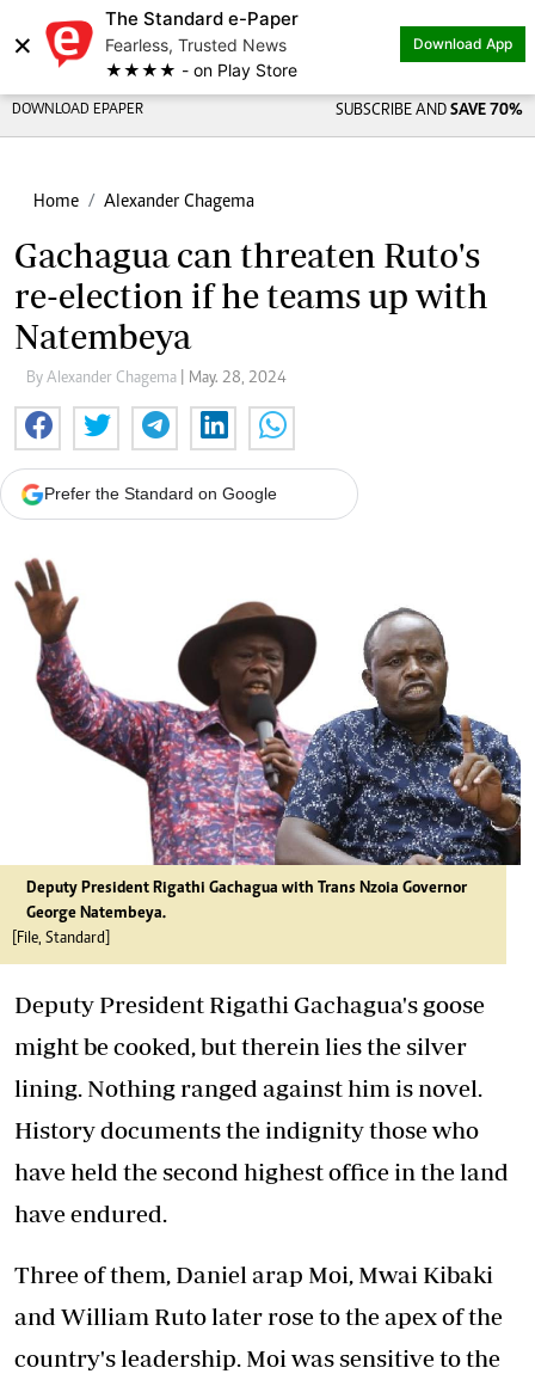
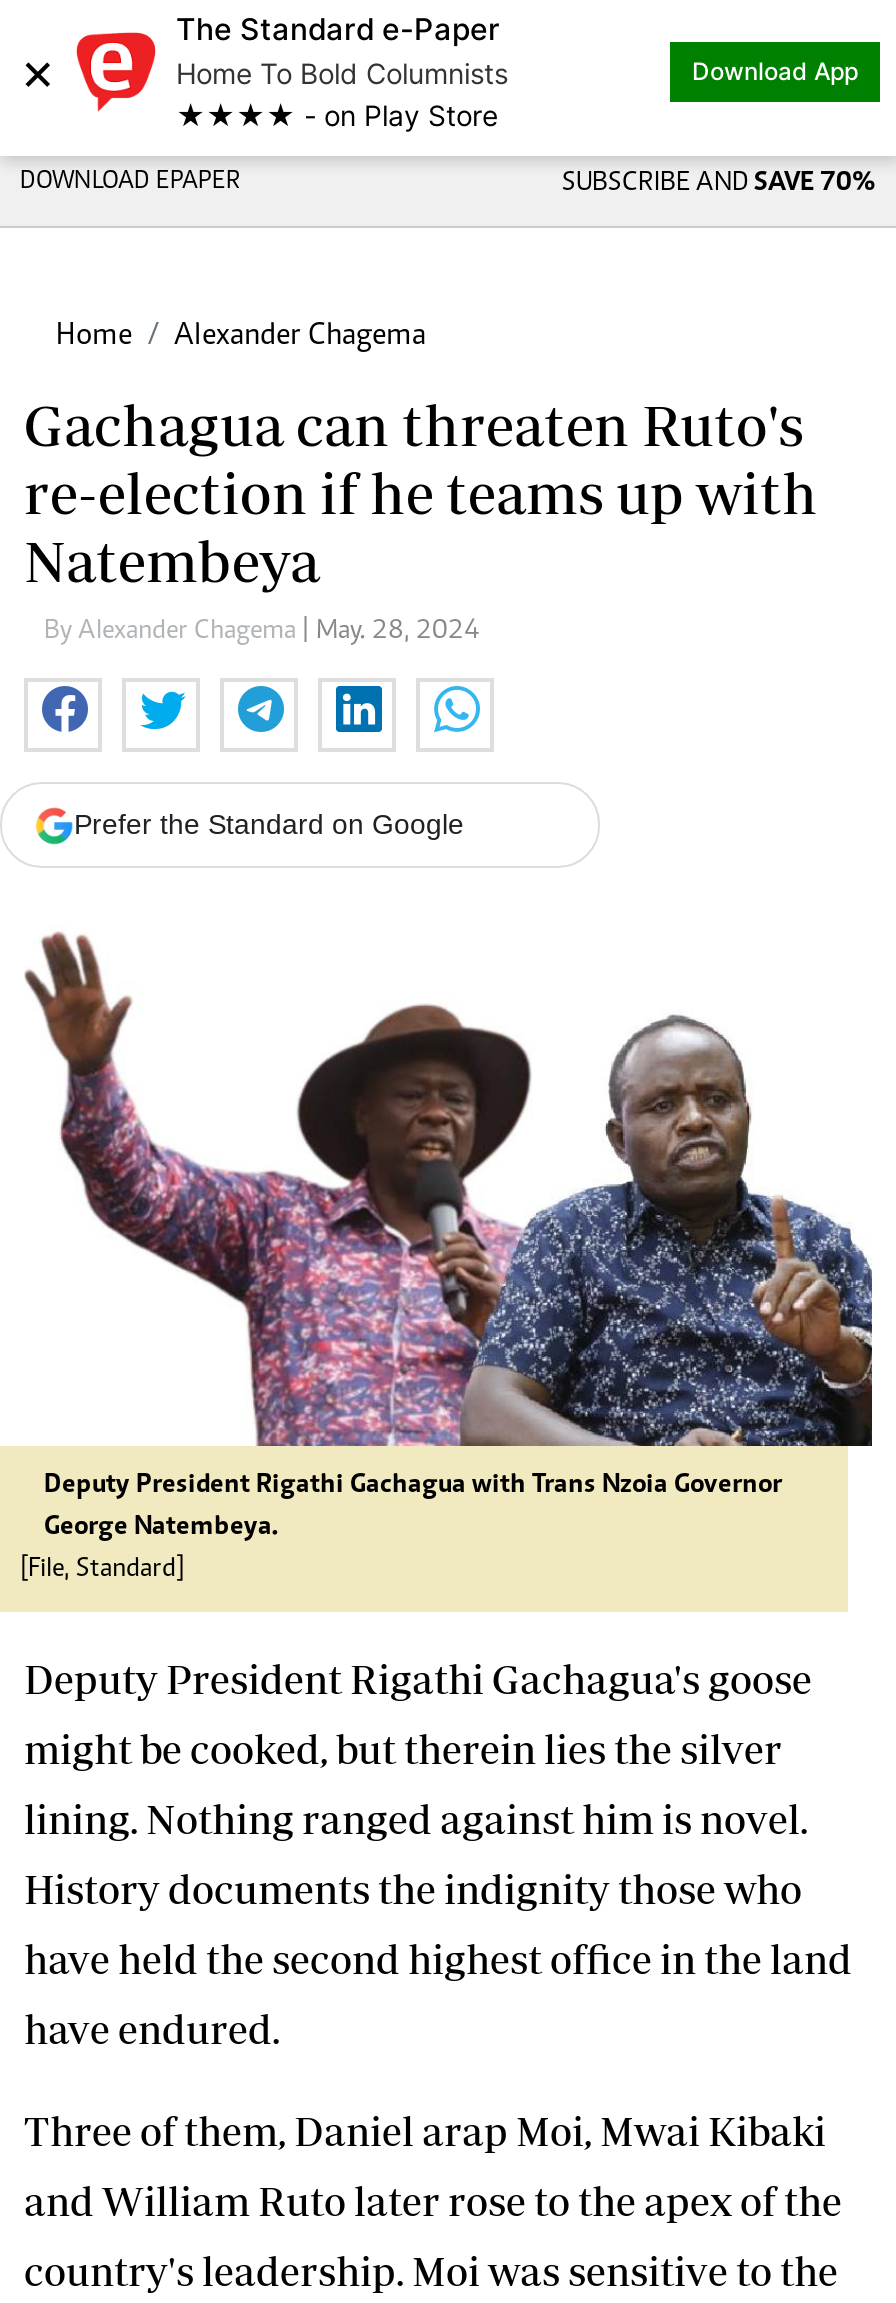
- Fearless, Trusted News
+ Home To Bold Columnists
